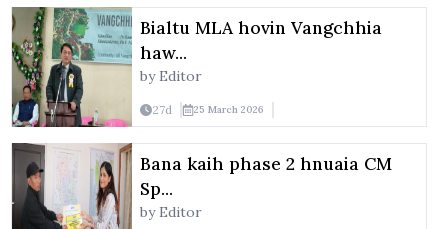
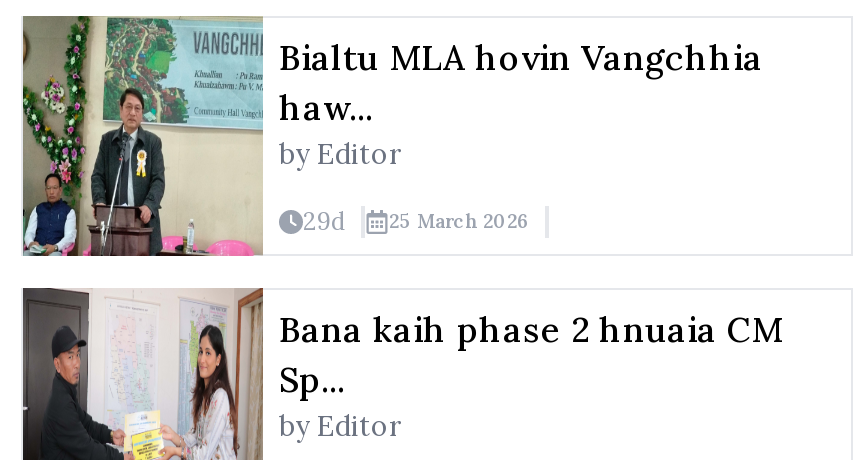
- 27d 25 March 2026
+ 29d 25 March 2026
